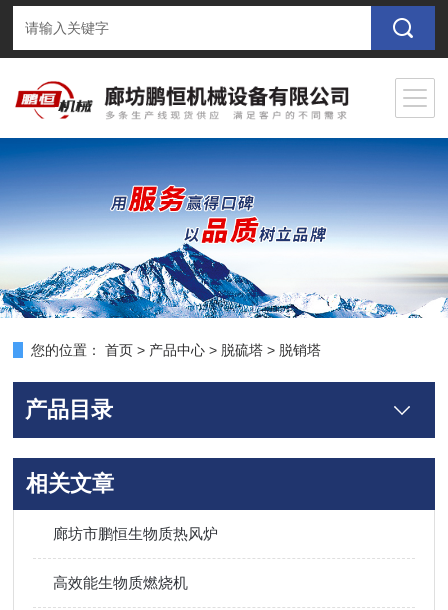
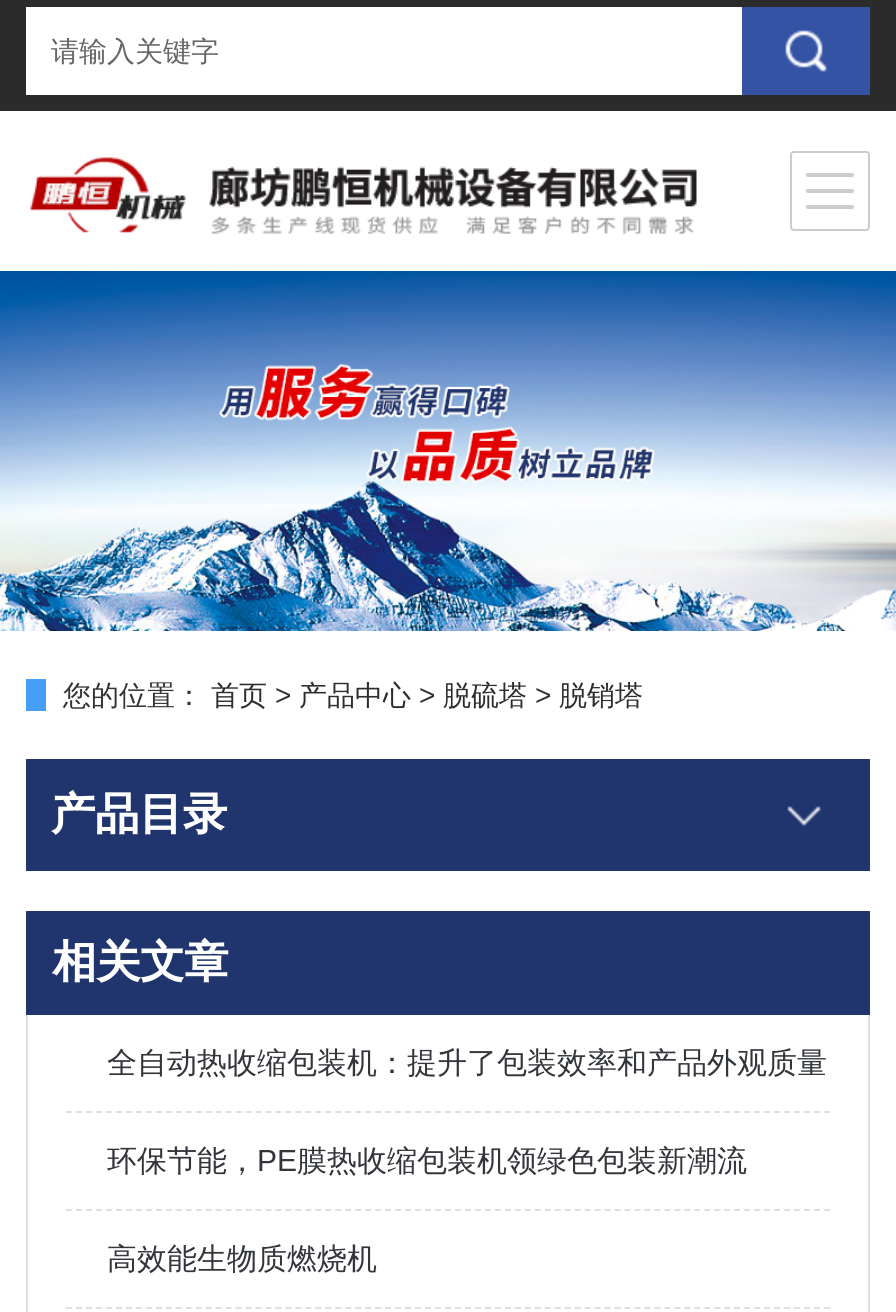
- 廊坊市鹏恒生物质热风炉
+ 全自动热收缩包装机：提升了包装效率和产品外观质量
+ 环保节能，PE膜热收缩包装机领绿色包装新潮流
